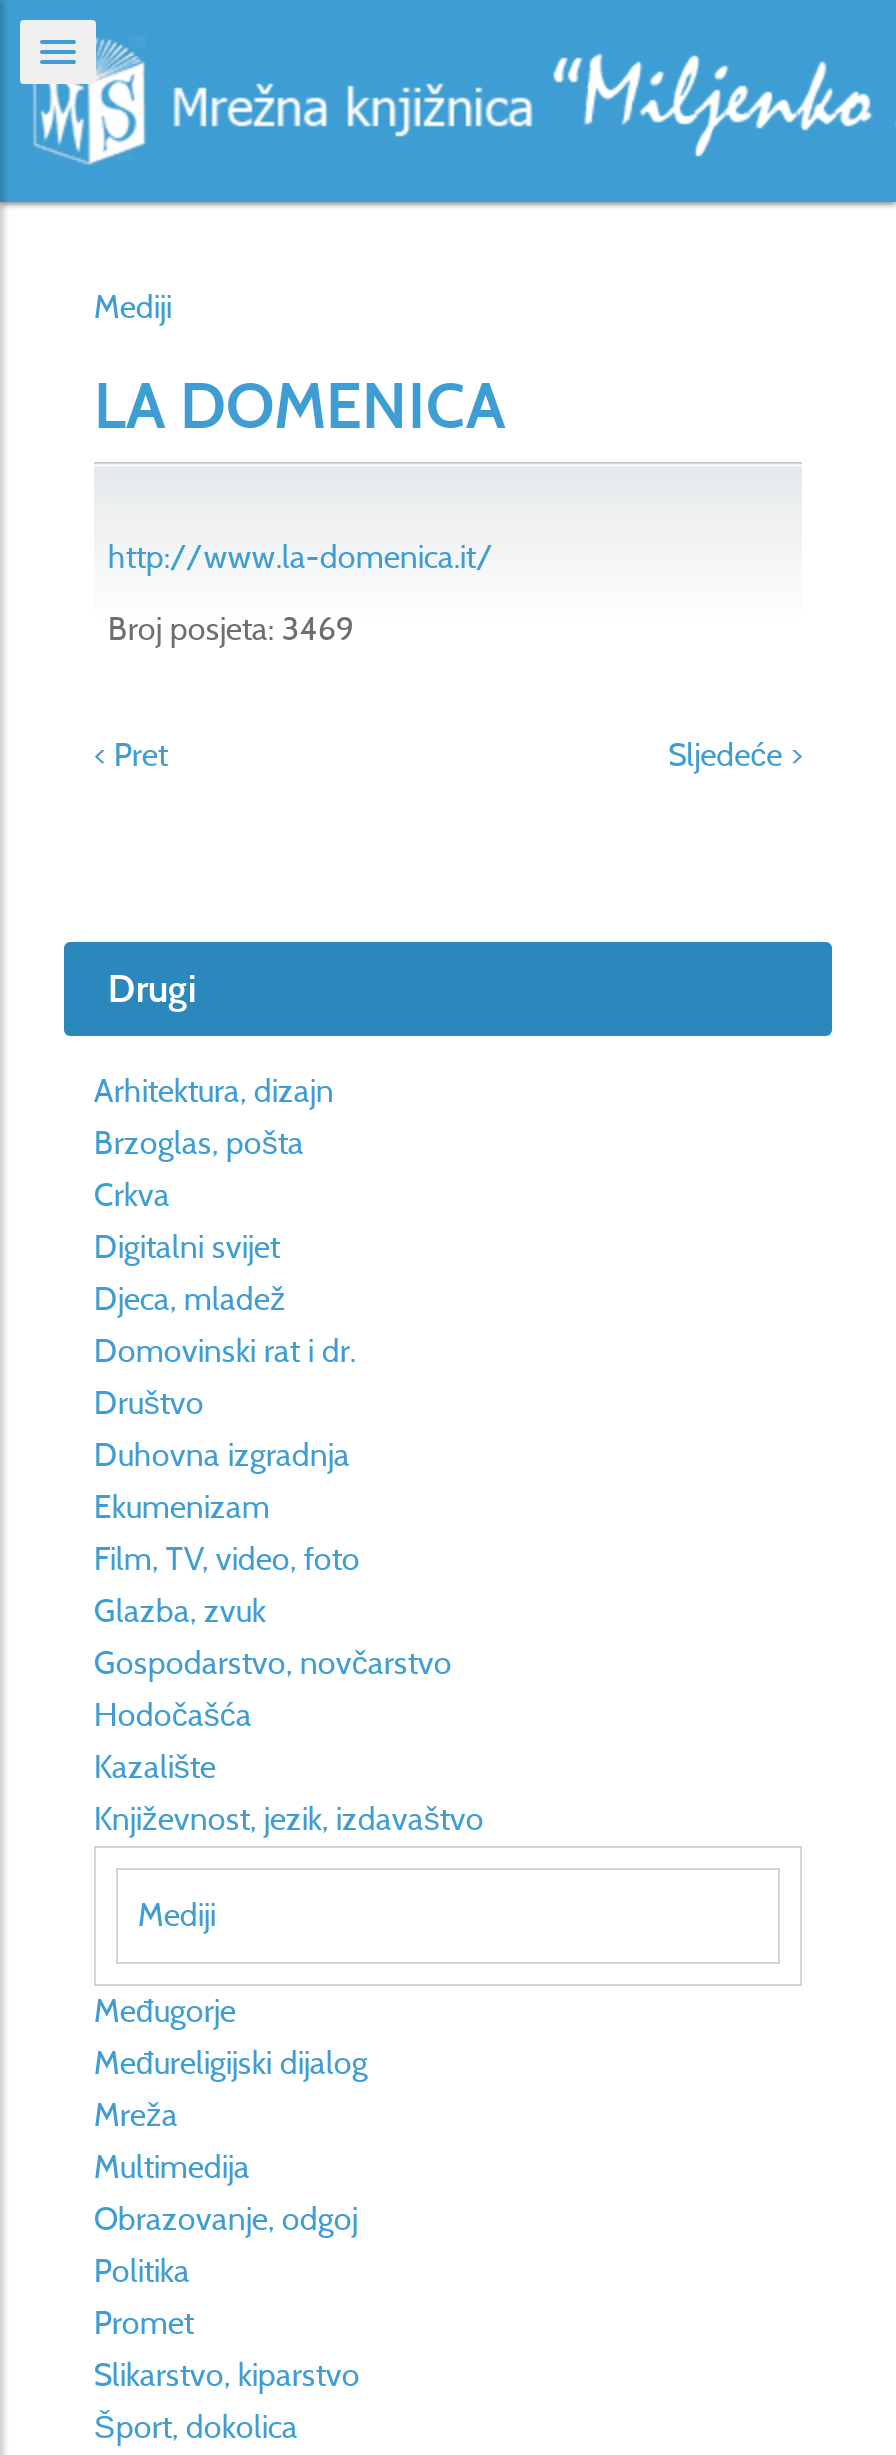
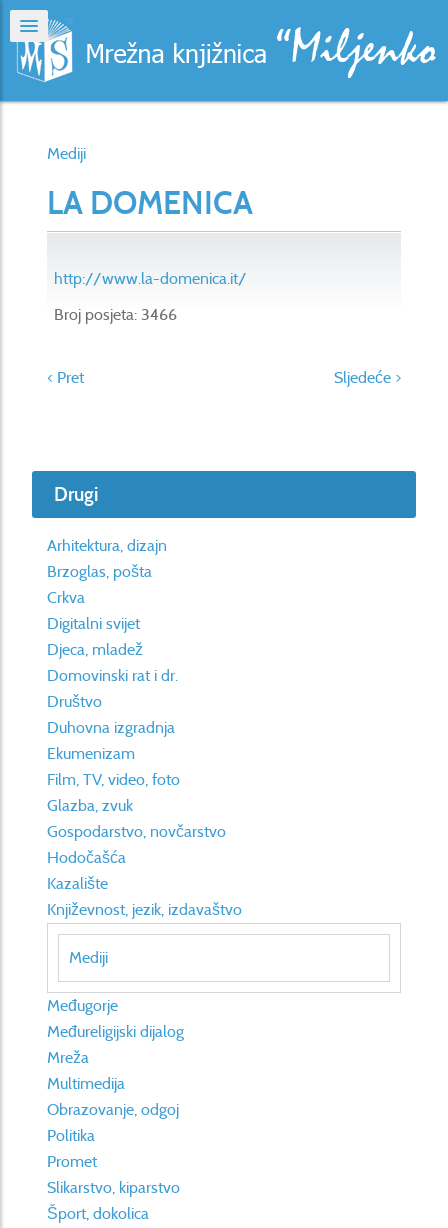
- Broj posjeta: 3469
+ Broj posjeta: 3466
